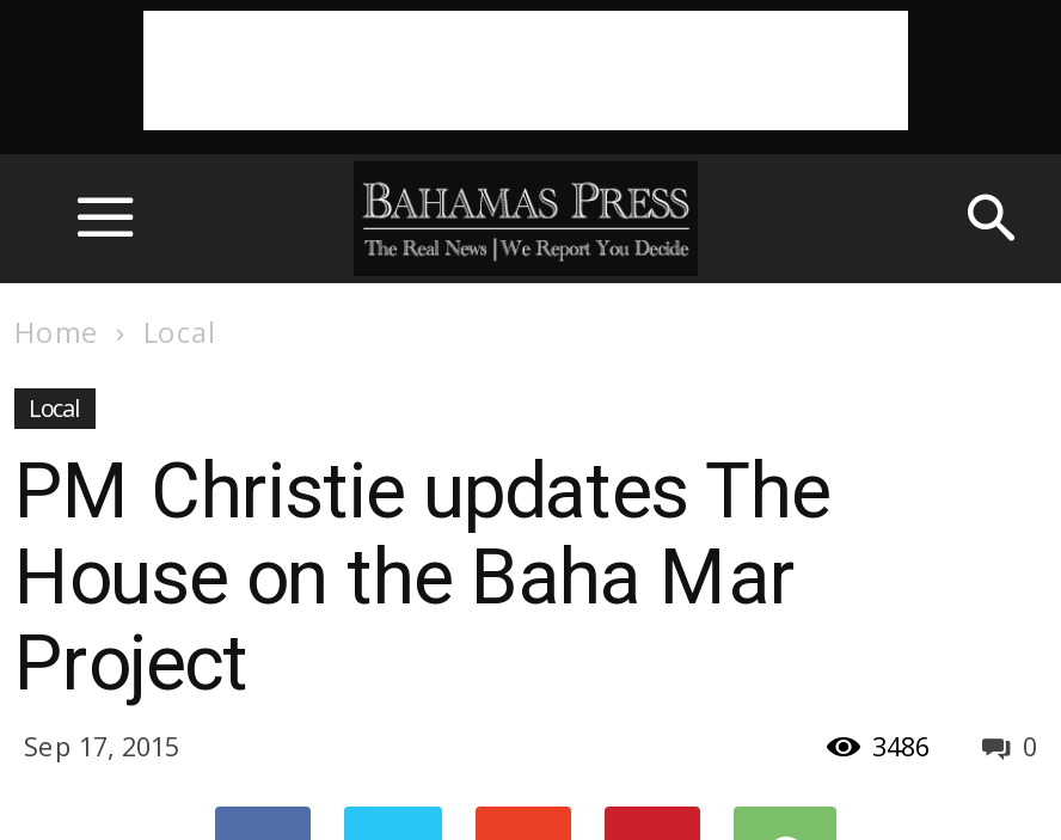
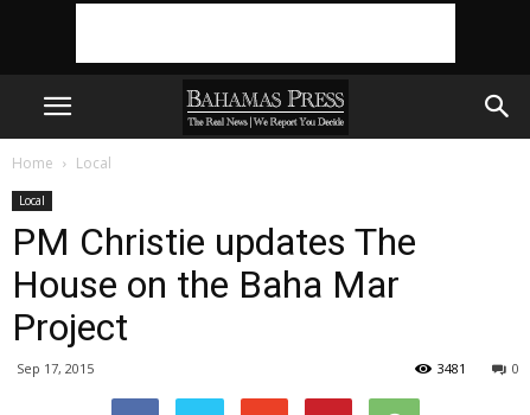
- 3486
+ 3481
